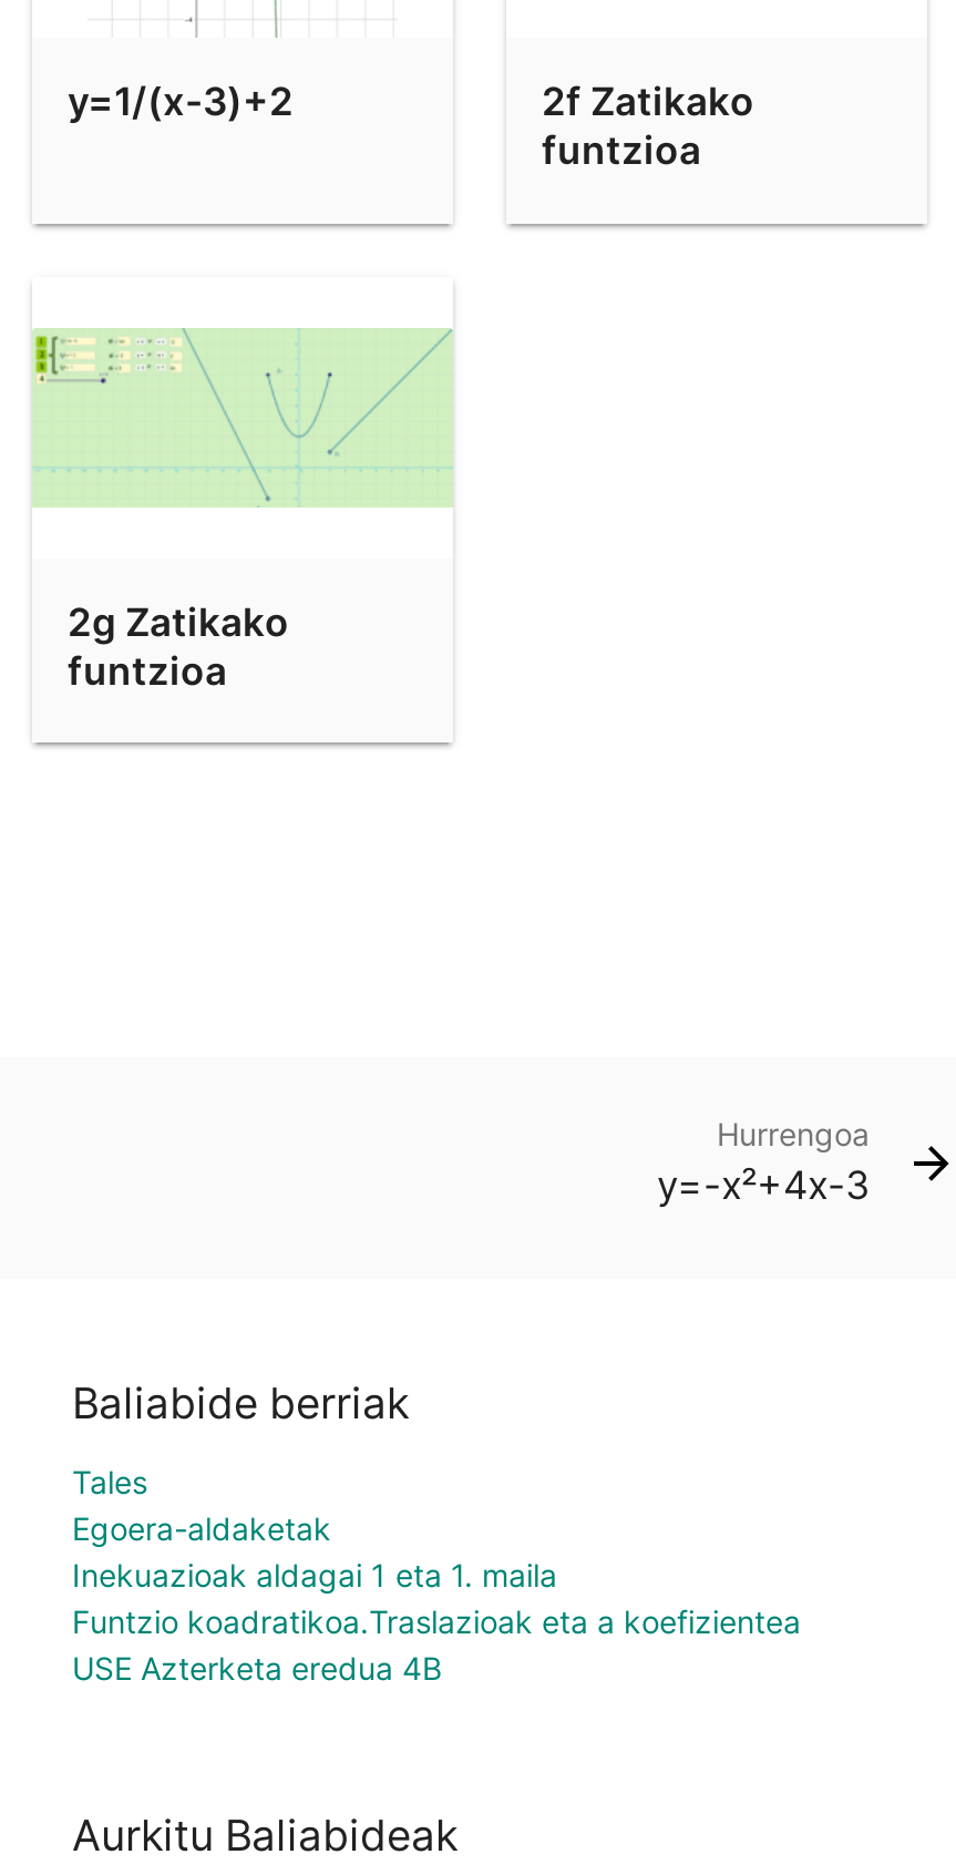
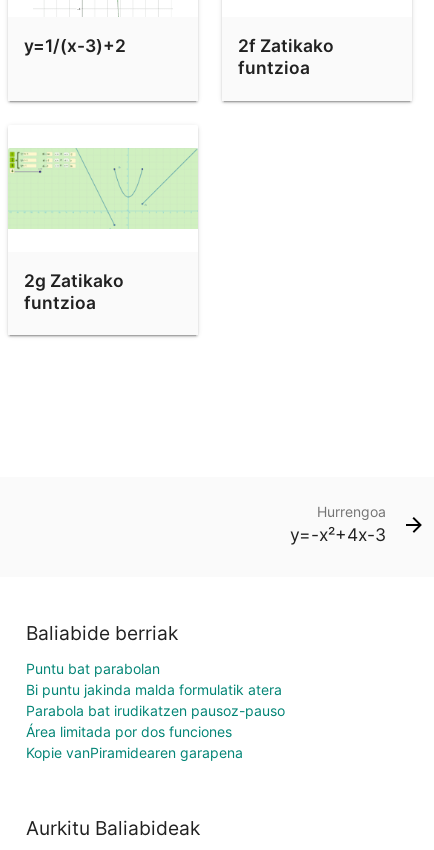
- Tales
- Egoera-aldaketak
- Inekuazioak aldagai 1 eta 1. maila
- Funtzio koadratikoa.Traslazioak eta a koefizientea
- USE Azterketa eredua 4B
+ Puntu bat parabolan
+ Bi puntu jakinda malda formulatik atera
+ Parabola bat irudikatzen pausoz-pauso
+ Área limitada por dos funciones
+ Kopie vanPiramidearen garapena
